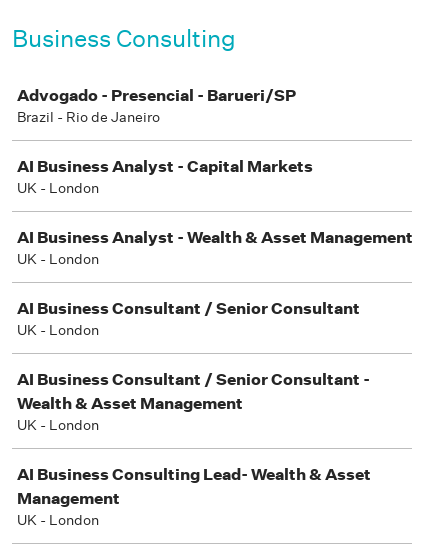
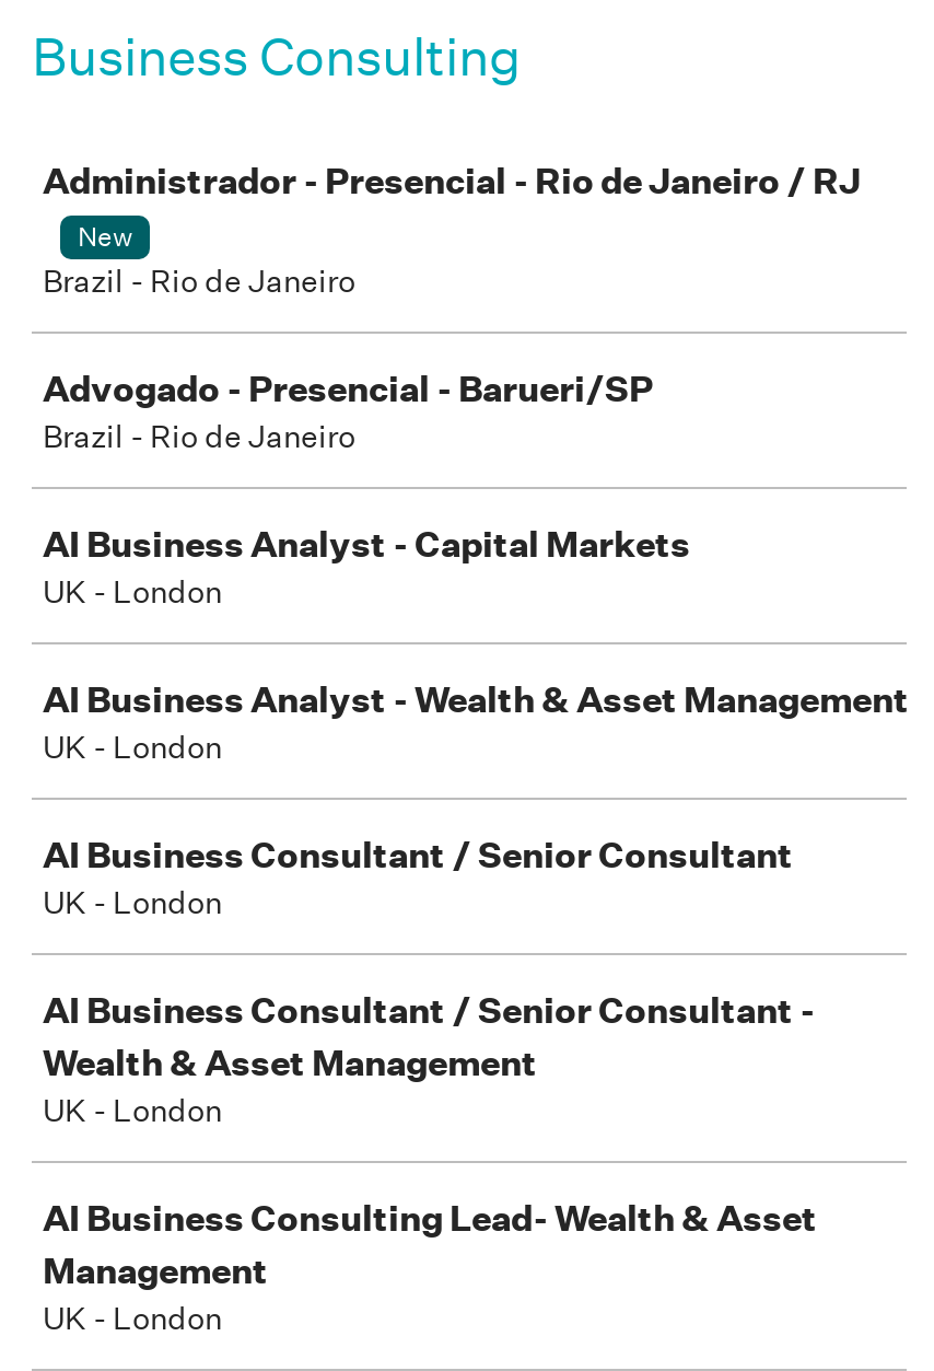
+ Administrador - Presencial - Rio de Janeiro / RJ
+ New
+ Brazil - Rio de Janeiro
